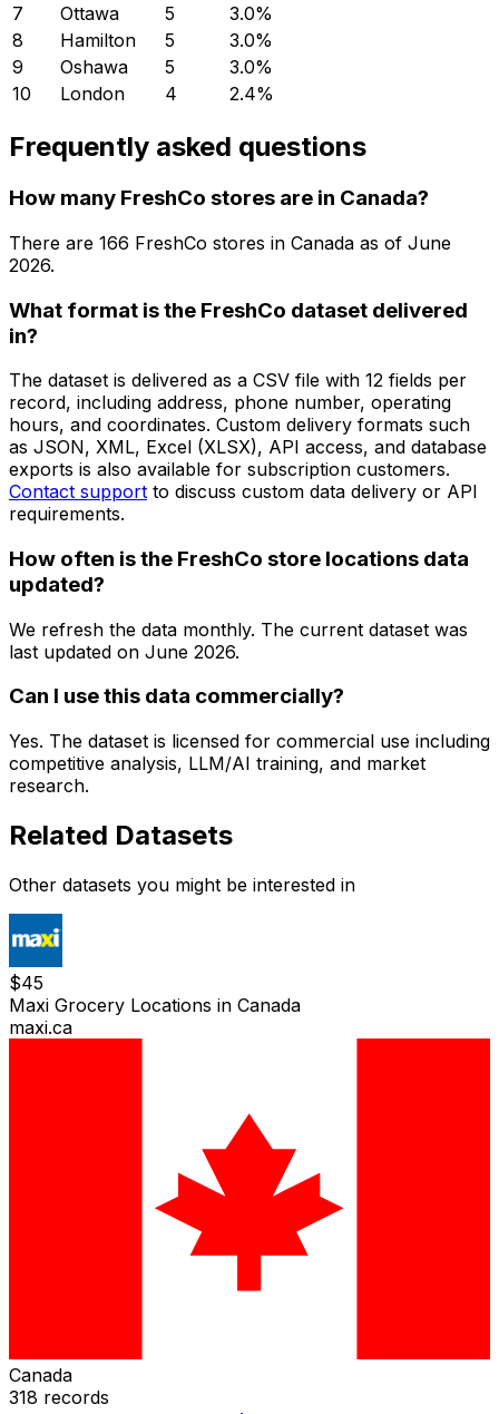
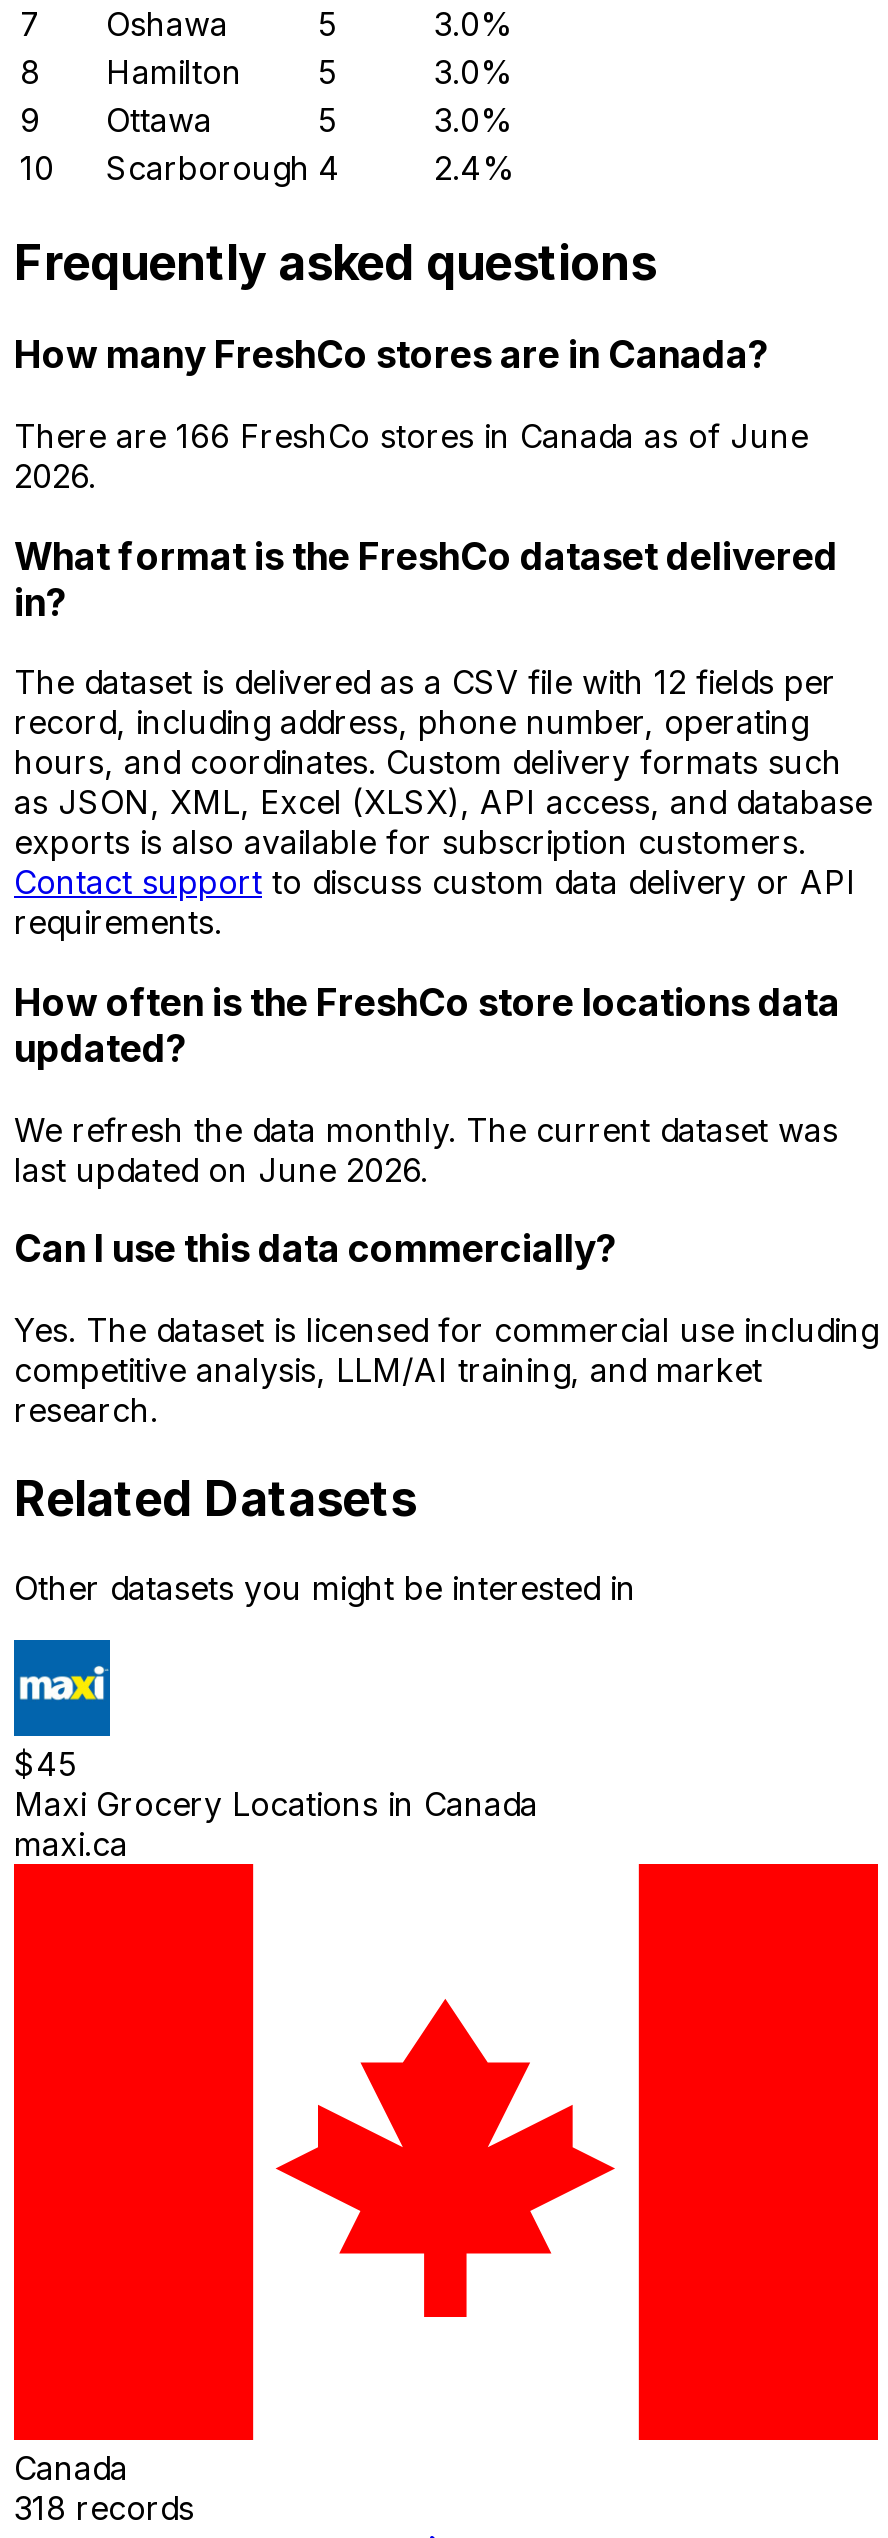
moved down: Ottawa

moved up: Oshawa

- London
- 4
+ Scarborough 4
